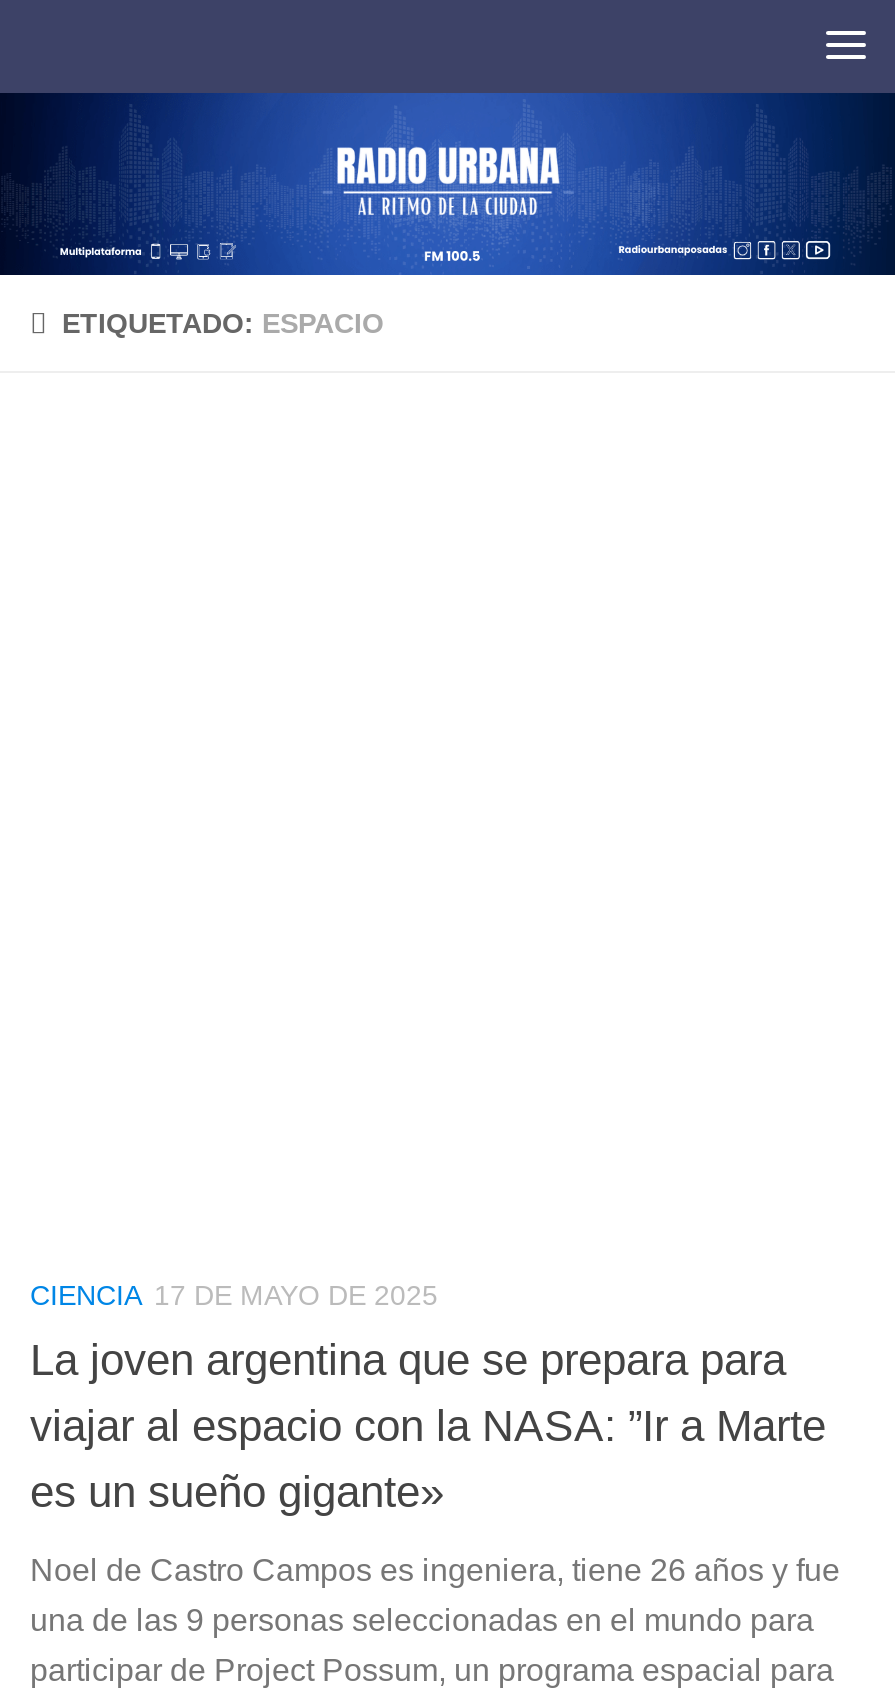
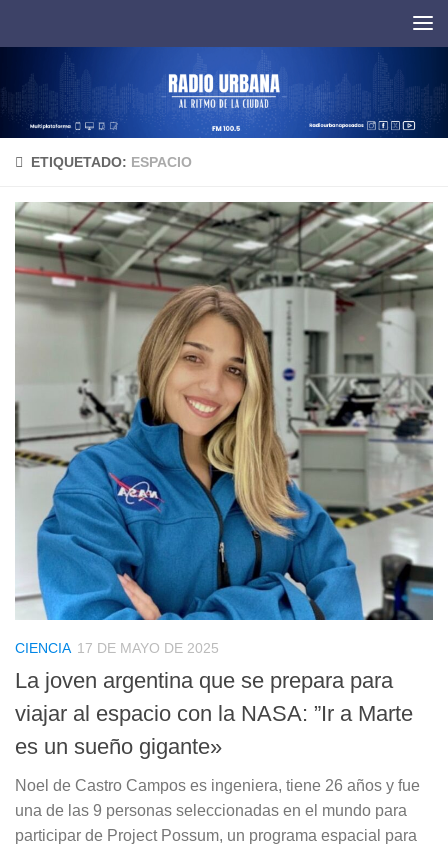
+ [image]
